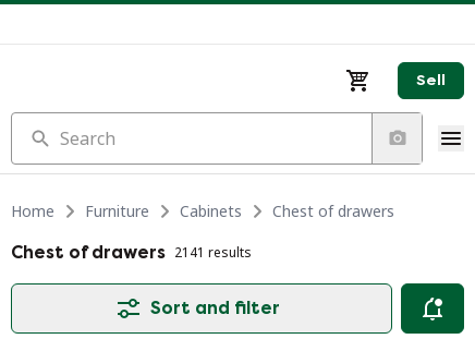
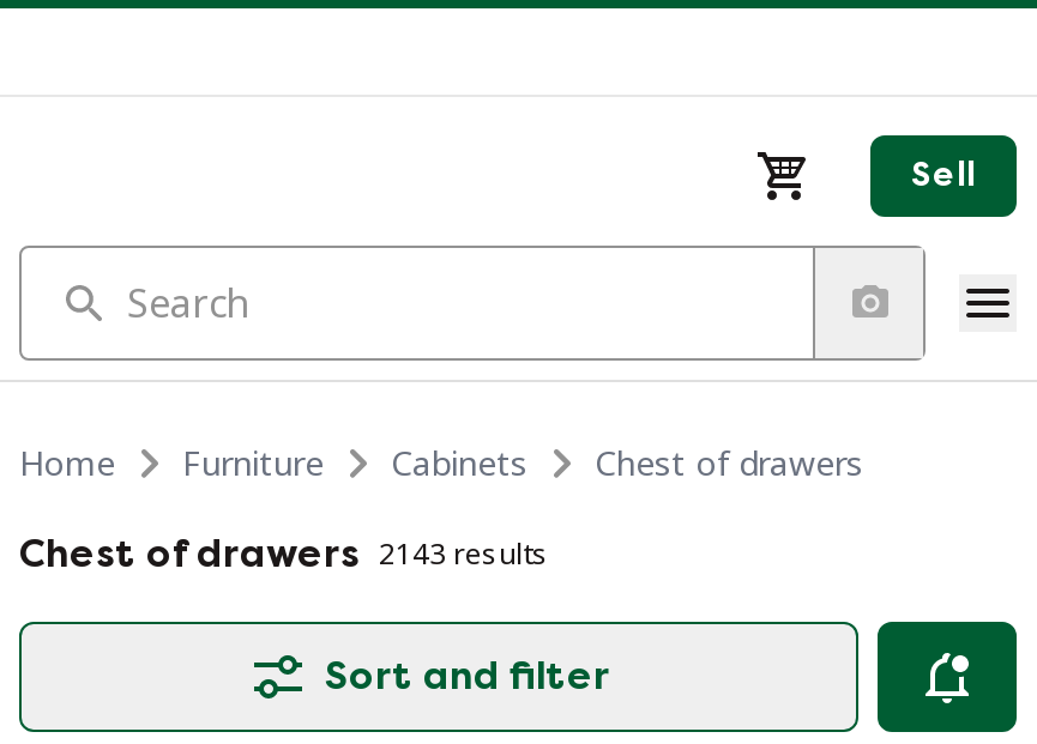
- Chest of drawers 2141 results
+ Chest of drawers 2143 results
